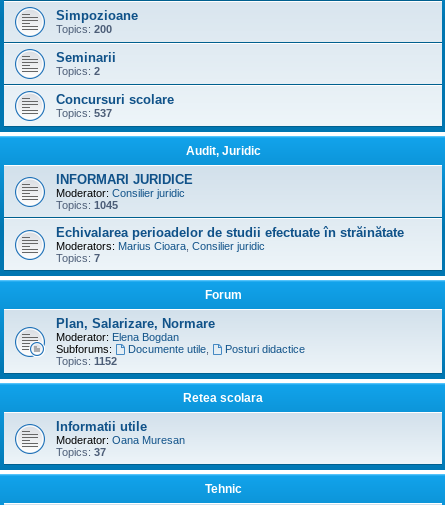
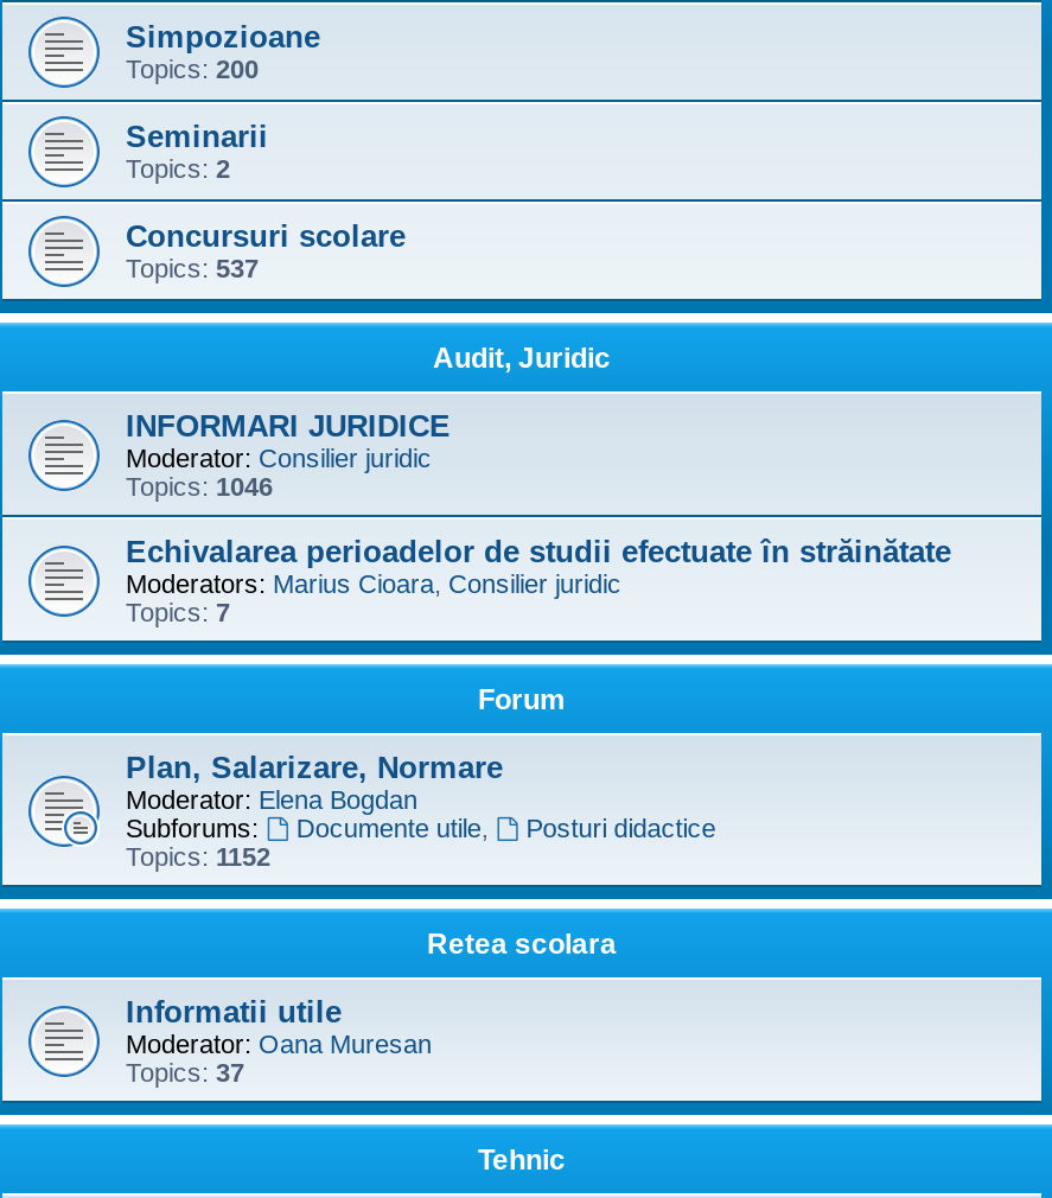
- Topics: 1045
+ Topics: 1046
